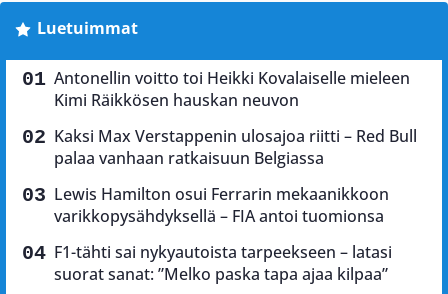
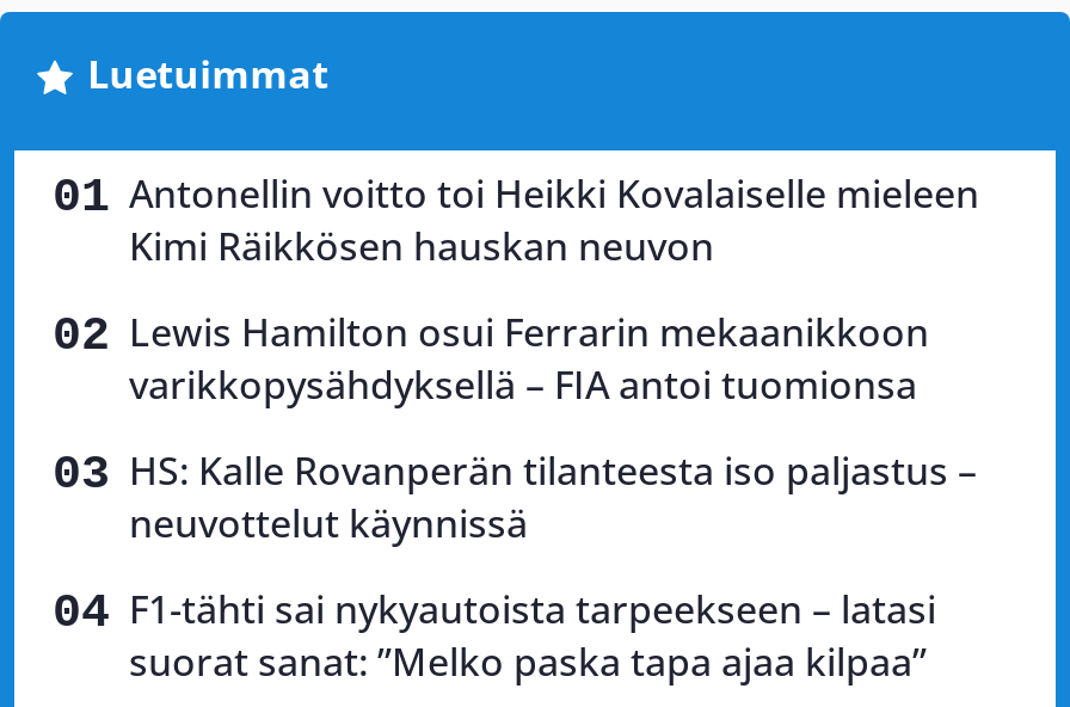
- Kaksi Max Verstappenin ulosajoa riitti – Red Bull
- palaa vanhaan ratkaisuun Belgiassa

moved up: Lewis Hamilton osui Ferrarin mekaanikkoon | varikkopysähdyksellä – FIA antoi tuomionsa

+ HS: Kalle Rovanperän tilanteesta iso paljastus –
+ neuvottelut käynnissä
